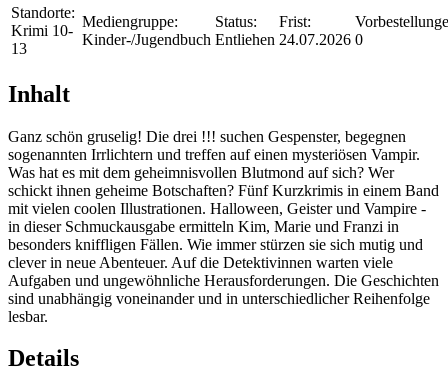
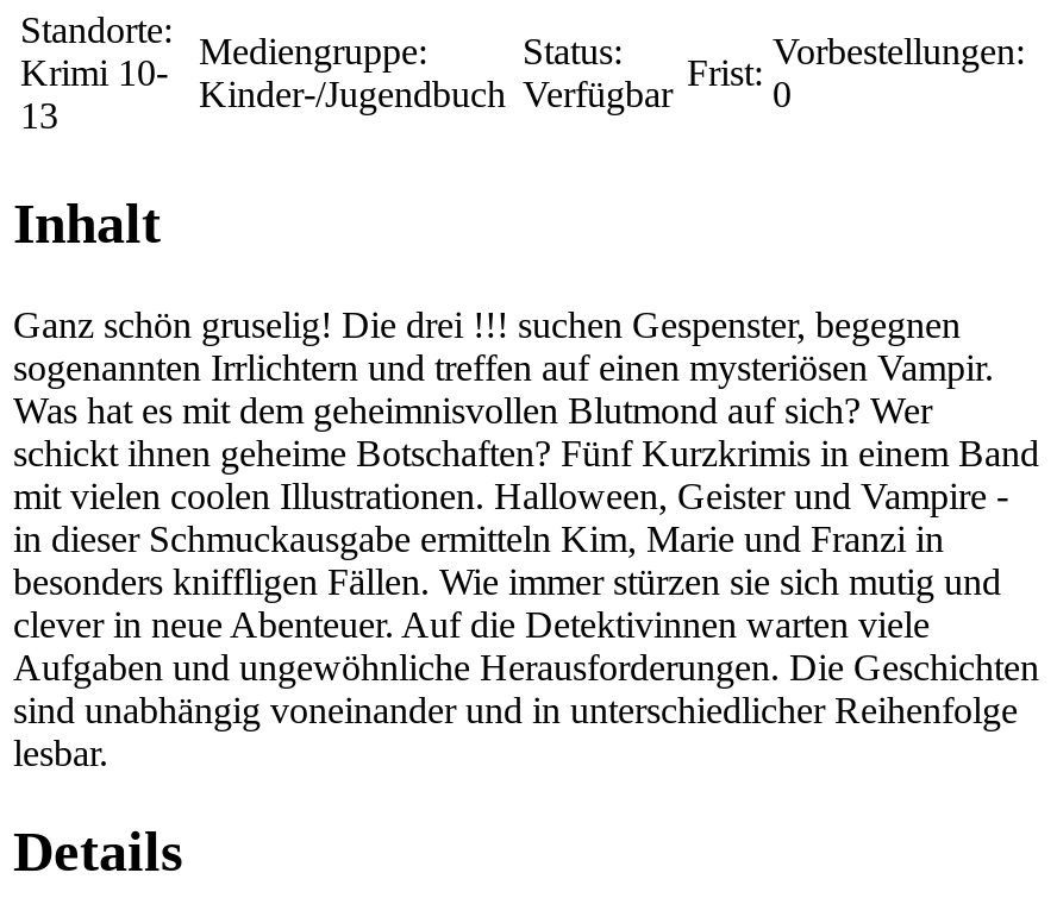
- Entliehen
+ Verfügbar

- 24.07.2026
